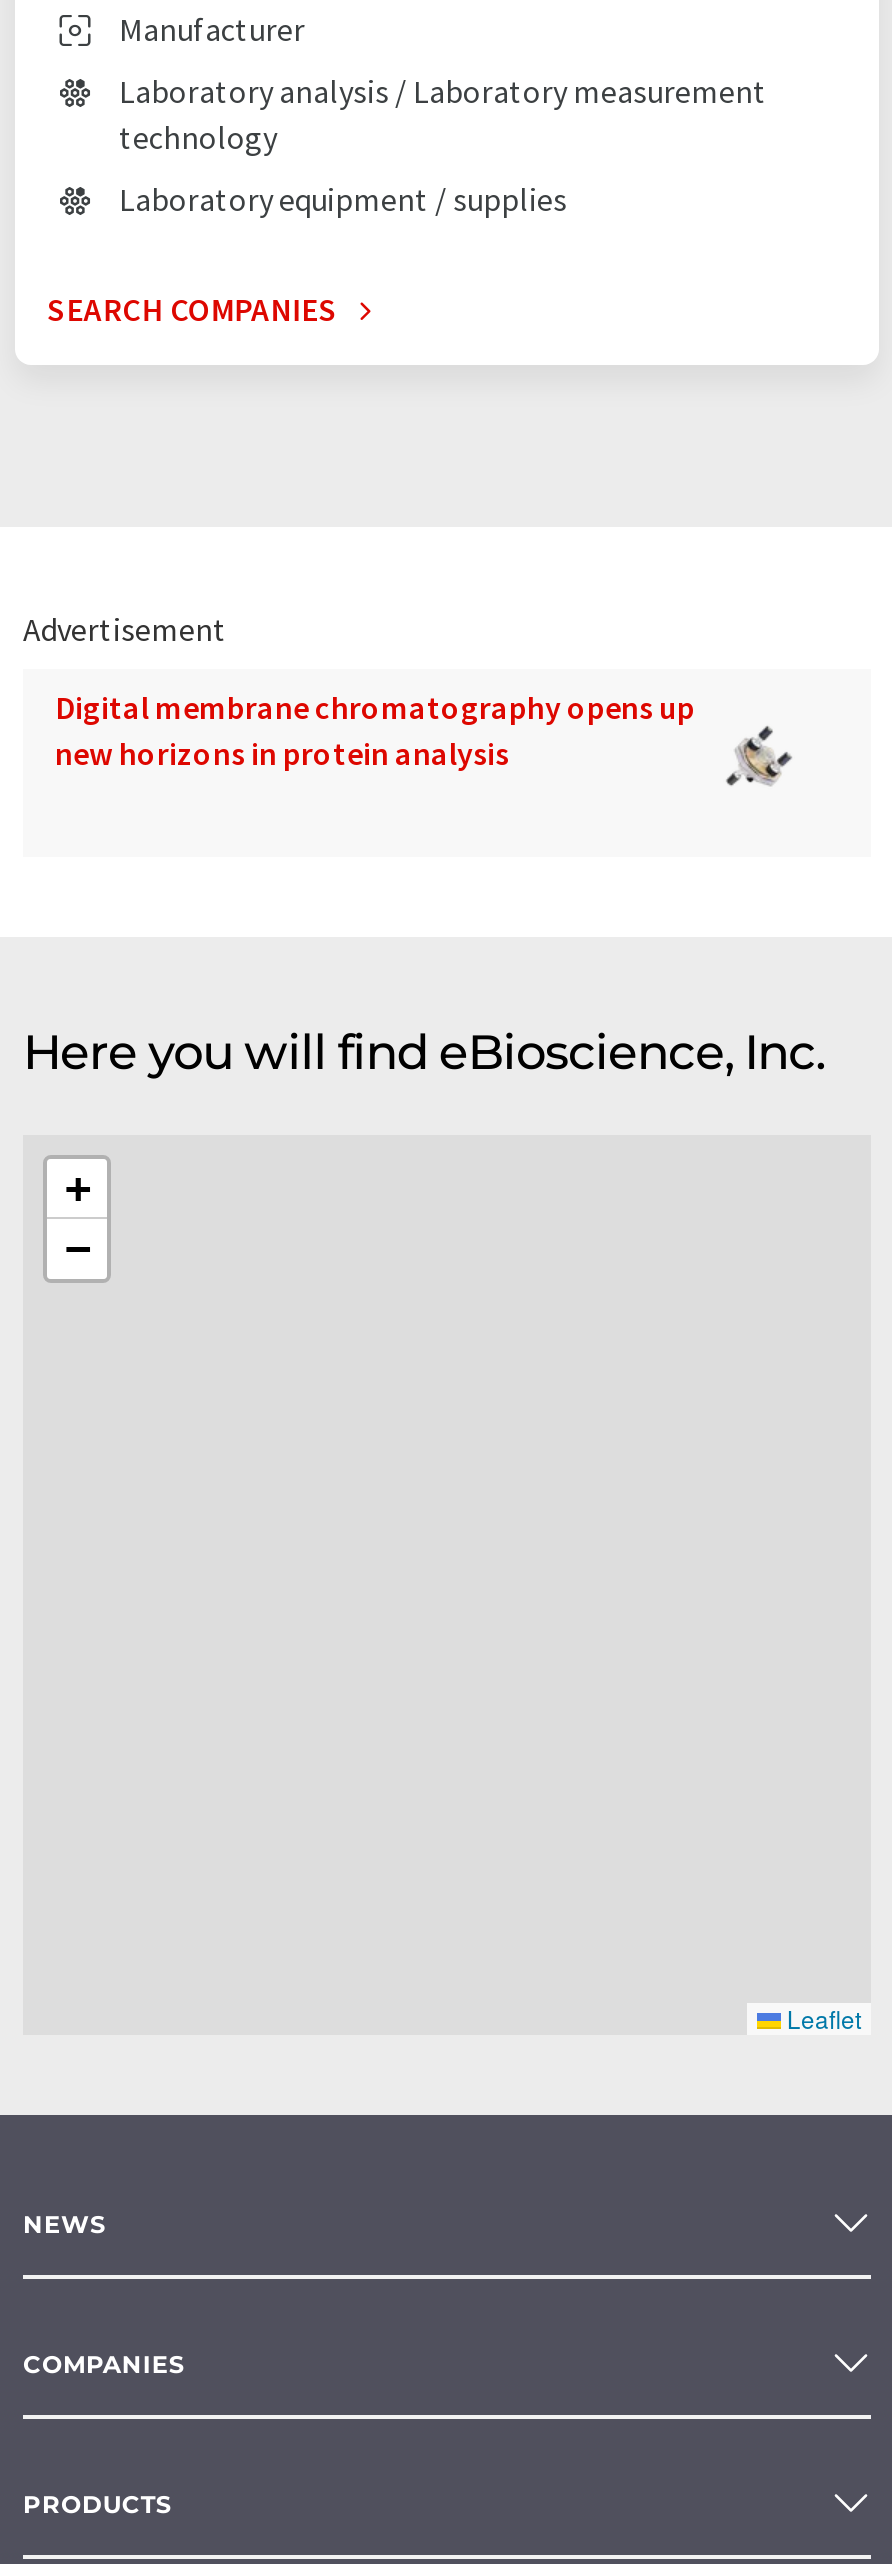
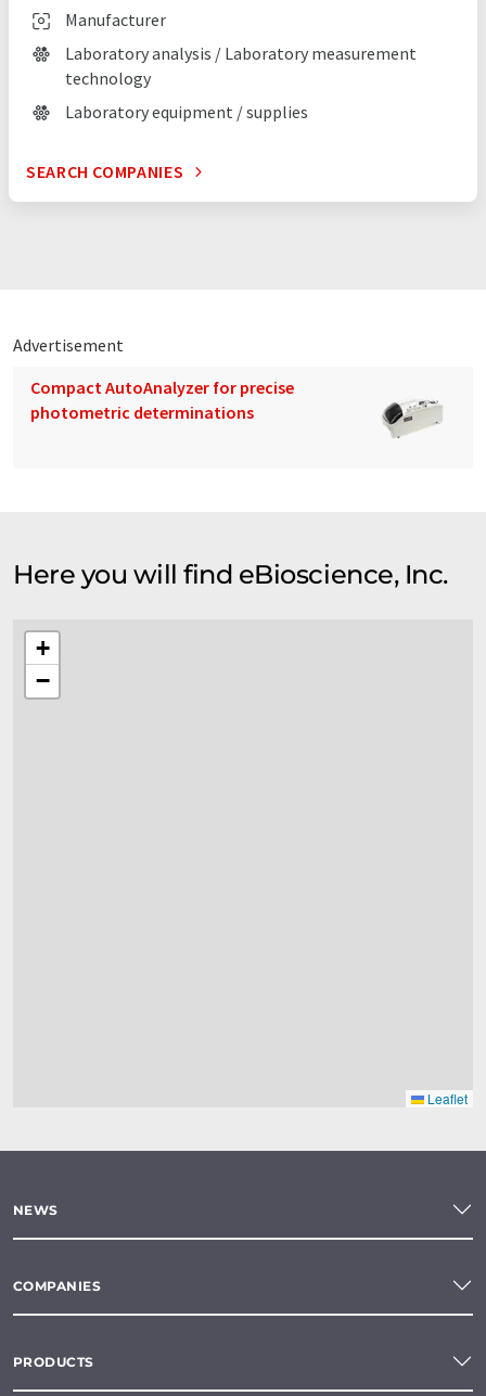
- Digital membrane chromatography opens up
- new horizons in protein analysis
+ Compact AutoAnalyzer for precise
+ photometric determinations

- [image]
+ [image]
